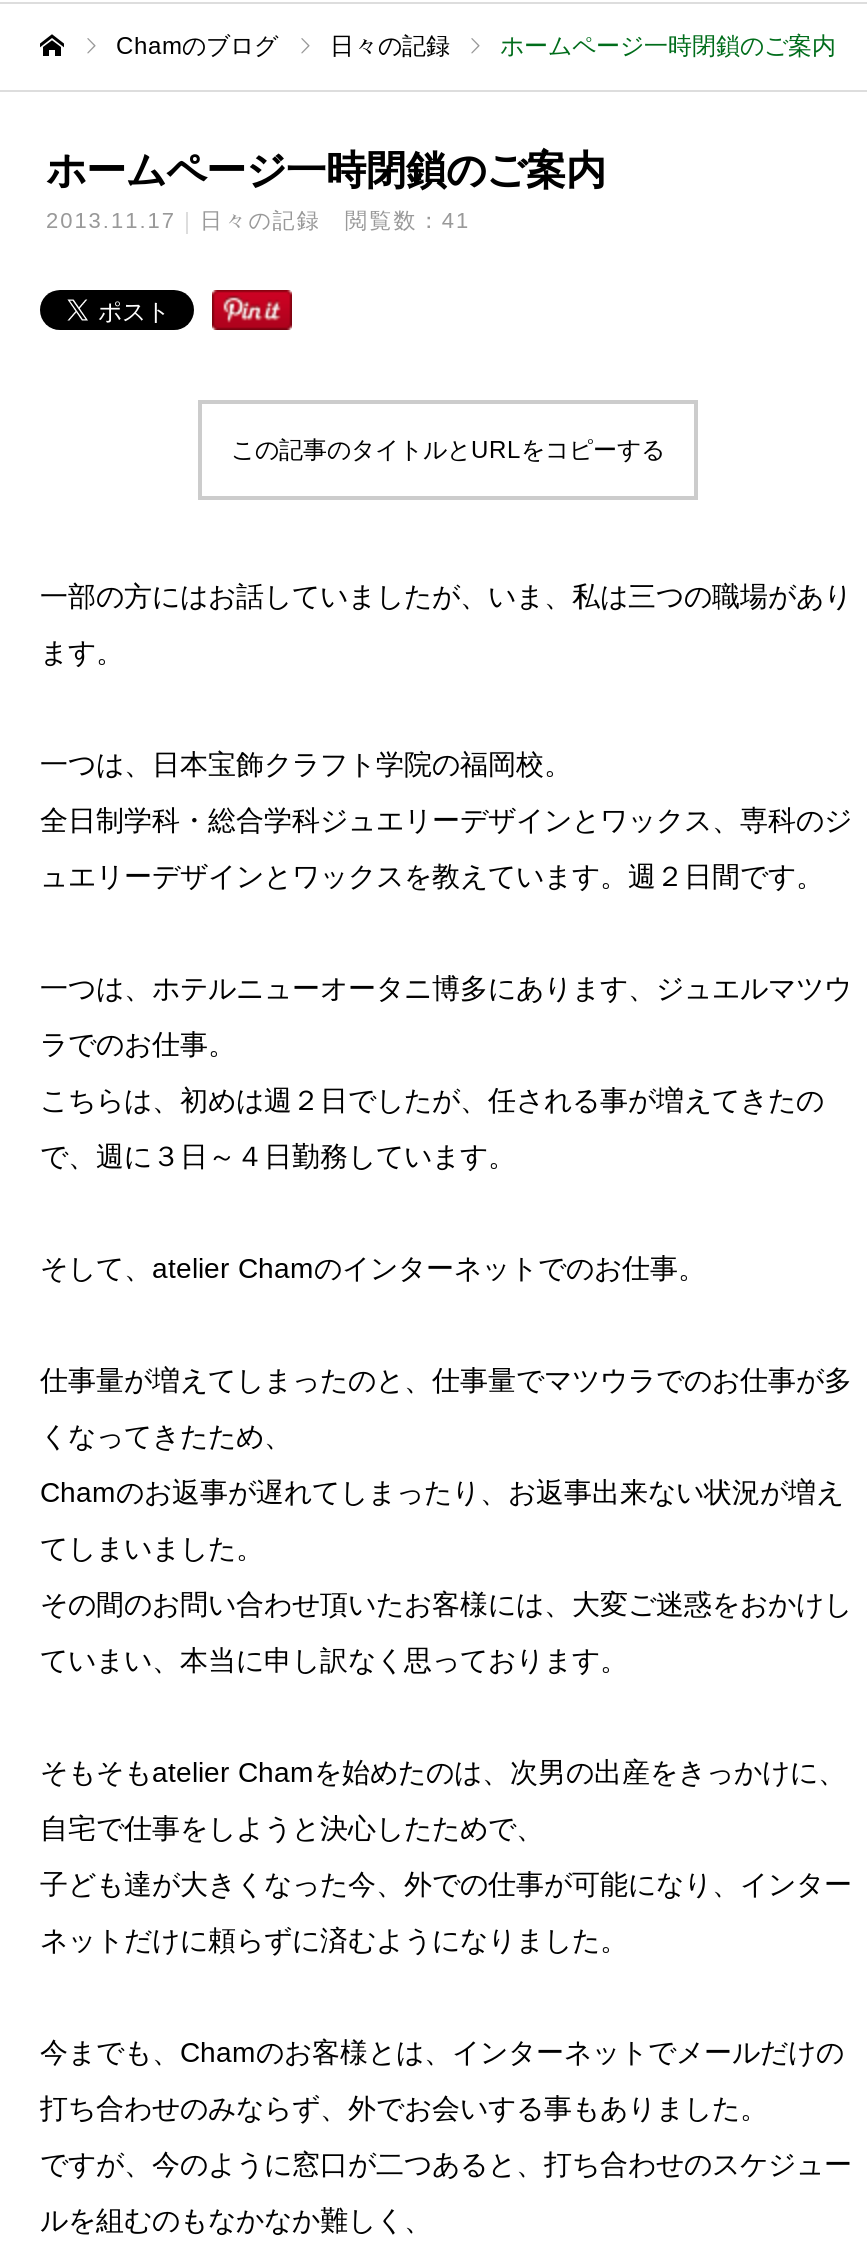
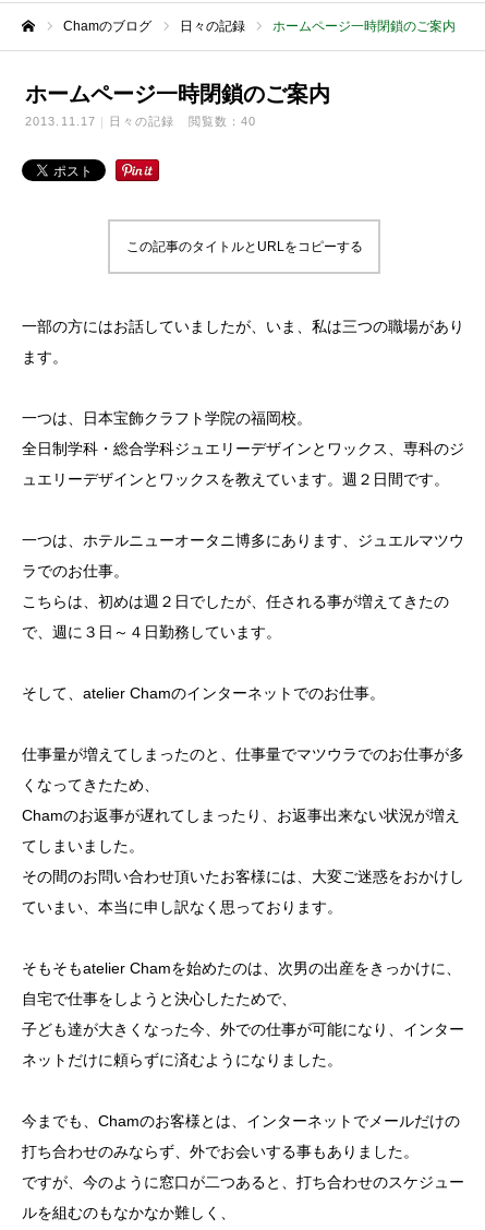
- 2013.11.17 日々の記録 閲覧数：41
+ 2013.11.17 日々の記録 閲覧数：40
